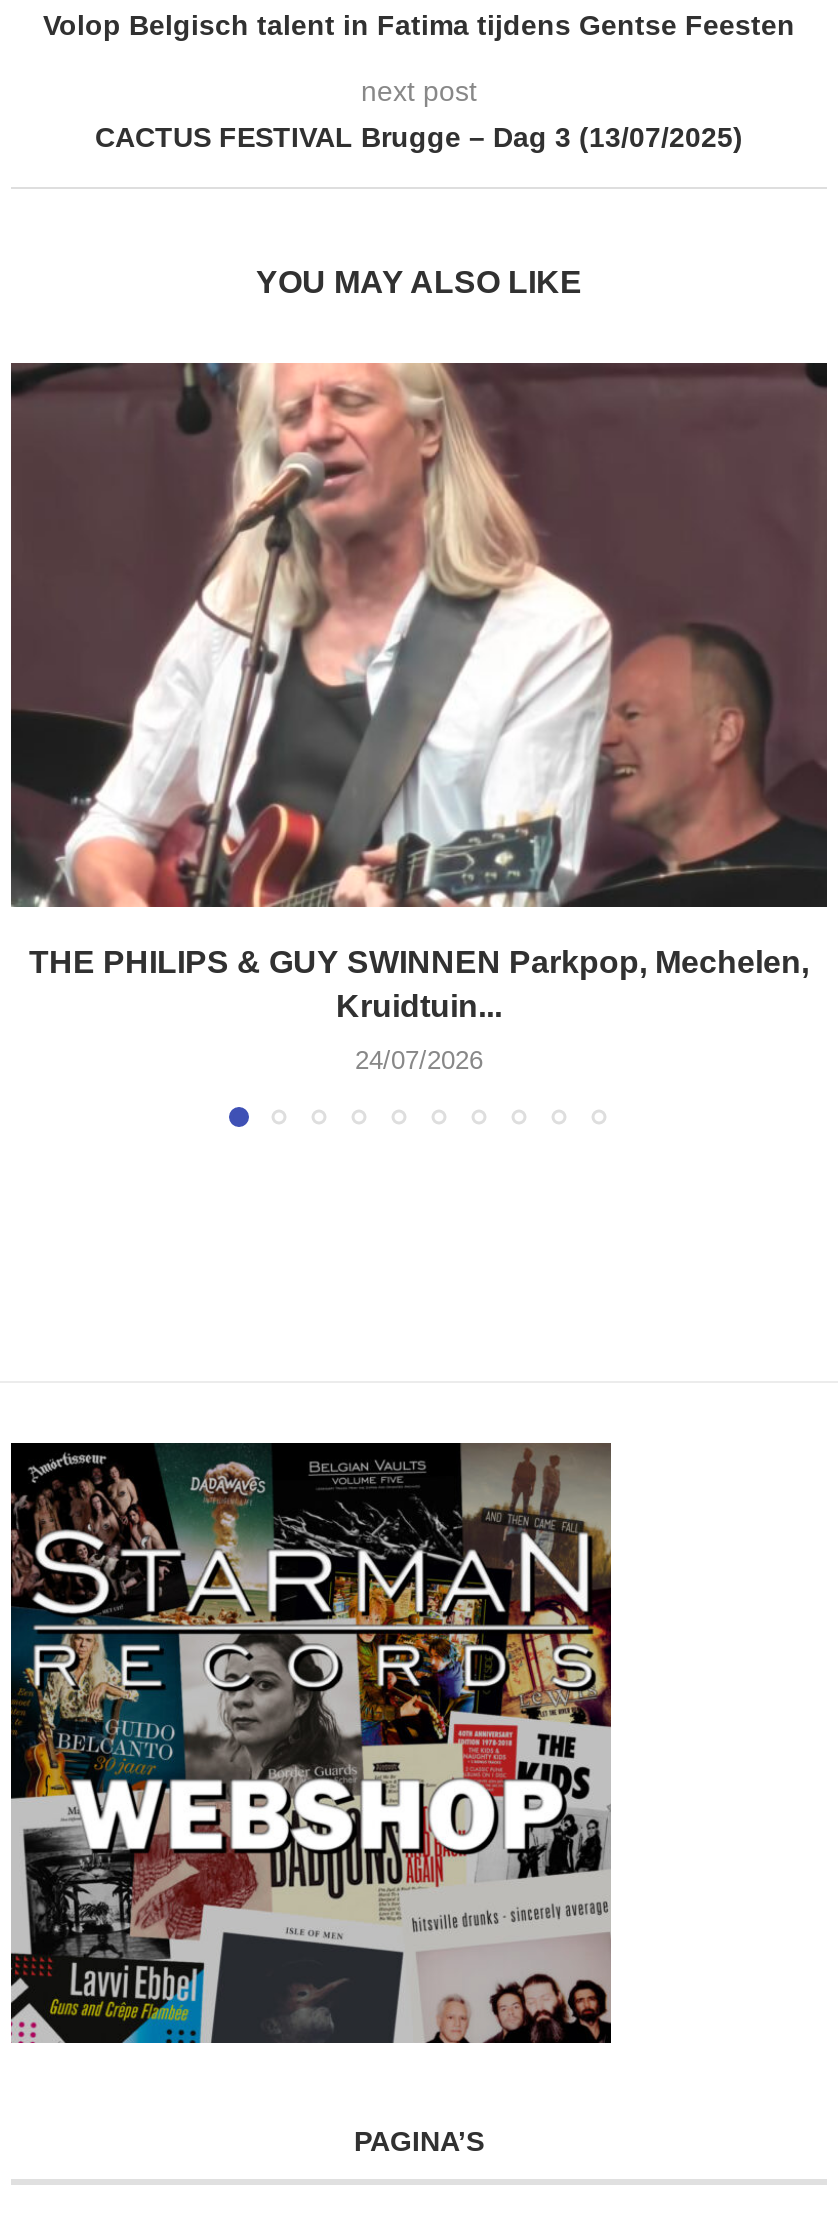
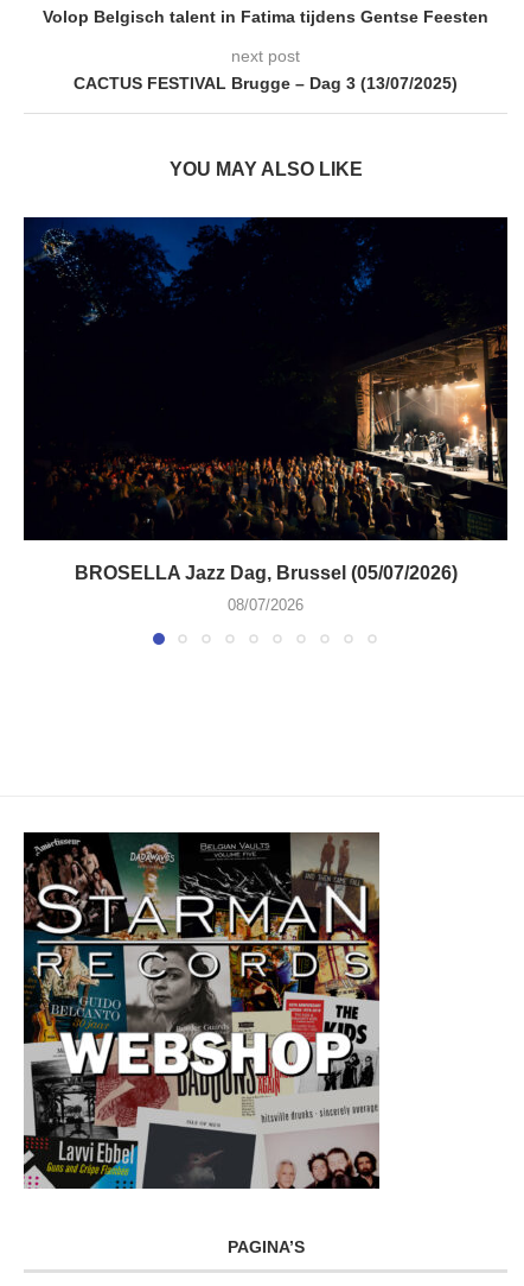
- [image]
- THE PHILIPS & GUY SWINNEN Parkpop, Mechelen,
- Kruidtuin...
+ [image]
+ BROSELLA Jazz Dag, Brussel (05/07/2026)

- 24/07/2026
+ 08/07/2026
